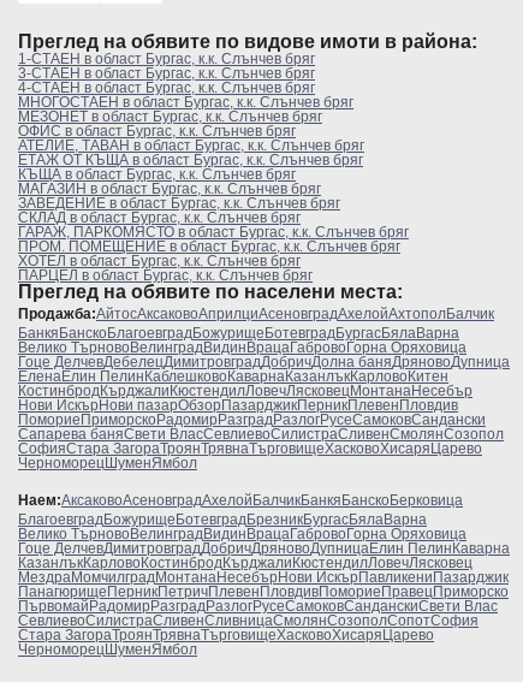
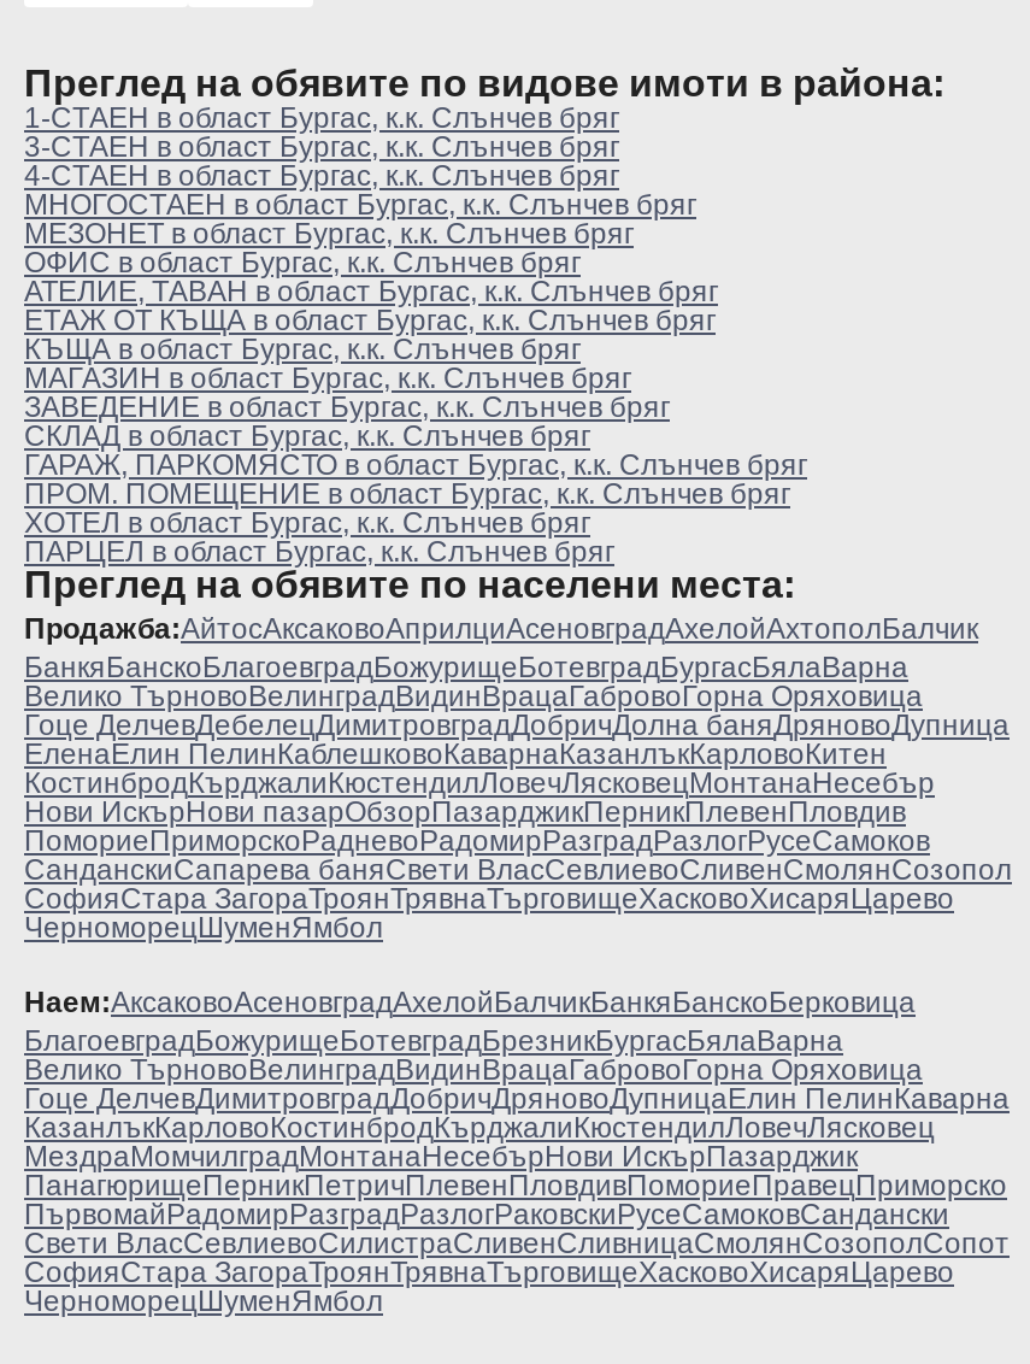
- ПомориеПриморскоРадомирРазградРазлогРусеСамоковСандански
+ ПомориеПриморскоРадневоРадомирРазградРазлогРусеСамоков

- Сапарева баняСвети ВласСевлиевоСилистраСливенСмолянСозопол
+ СанданскиСапарева баняСвети ВласСевлиевоСливенСмолянСозопол

- МездраМомчилградМонтанаНесебърНови ИскърПавликениПазарджик
+ МездраМомчилградМонтанаНесебърНови ИскърПазарджик

- ПървомайРадомирРазградРазлогРусеСамоковСанданскиСвети Влас
- СевлиевоСилистраСливенСливницаСмолянСозополСопотСофия
- Стара ЗагораТроянТрявнаТърговищеХасковоХисаряЦарево
+ ПървомайРадомирРазградРазлогРаковскиРусеСамоковСандански
+ Свети ВласСевлиевоСилистраСливенСливницаСмолянСозополСопот
+ СофияСтара ЗагораТроянТрявнаТърговищеХасковоХисаряЦарево
